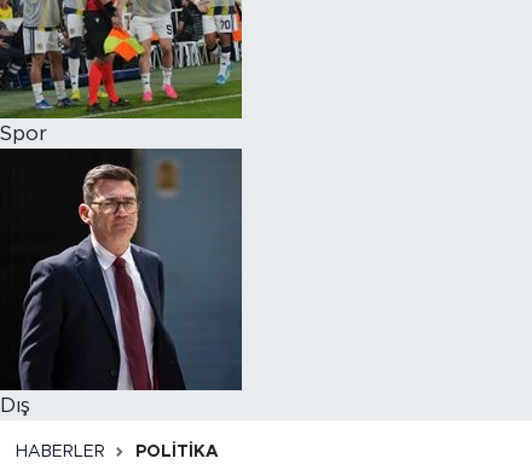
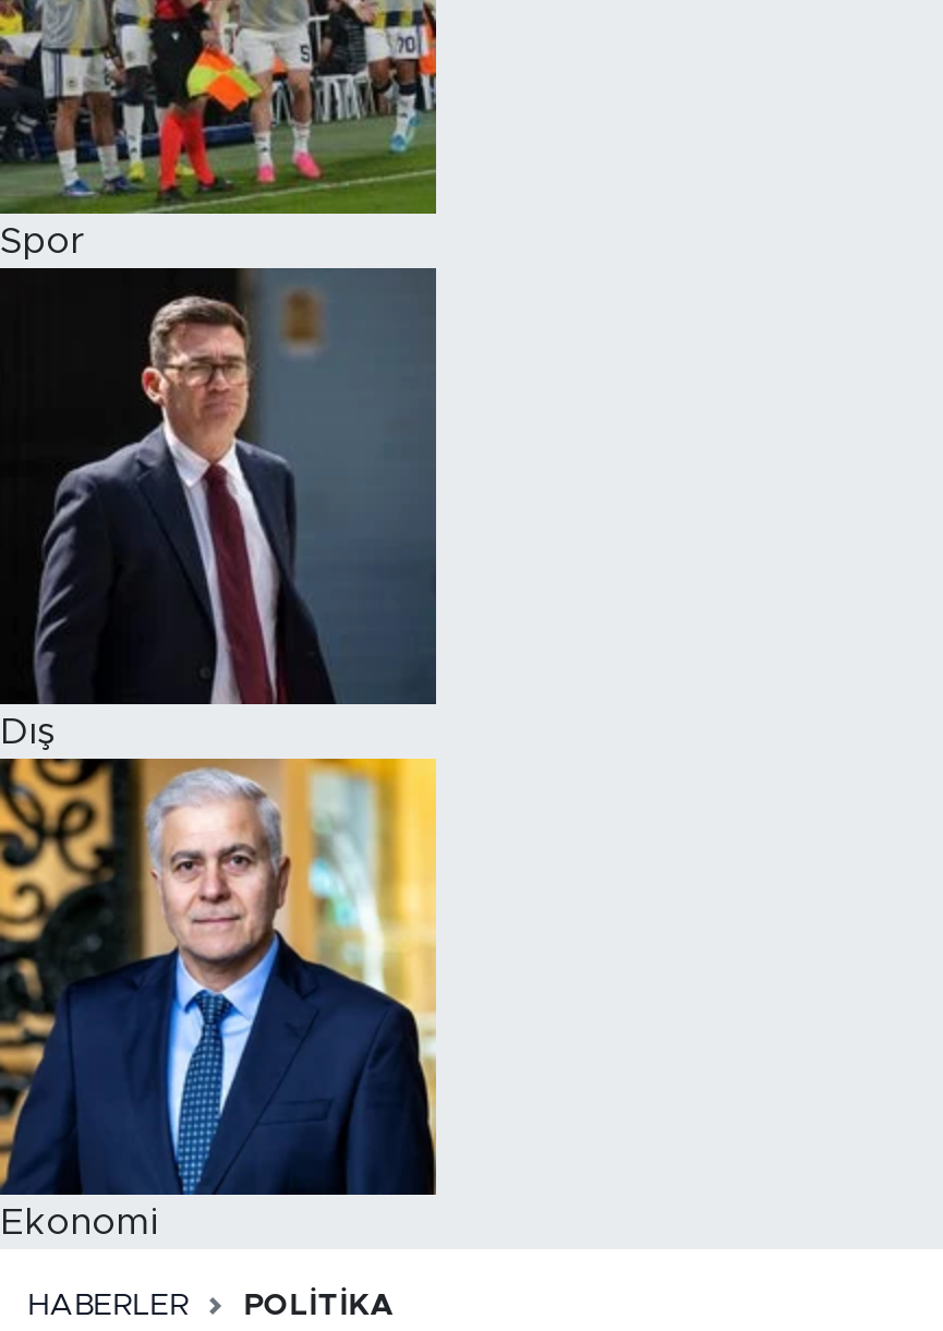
+ [image]
+ Ekonomi
